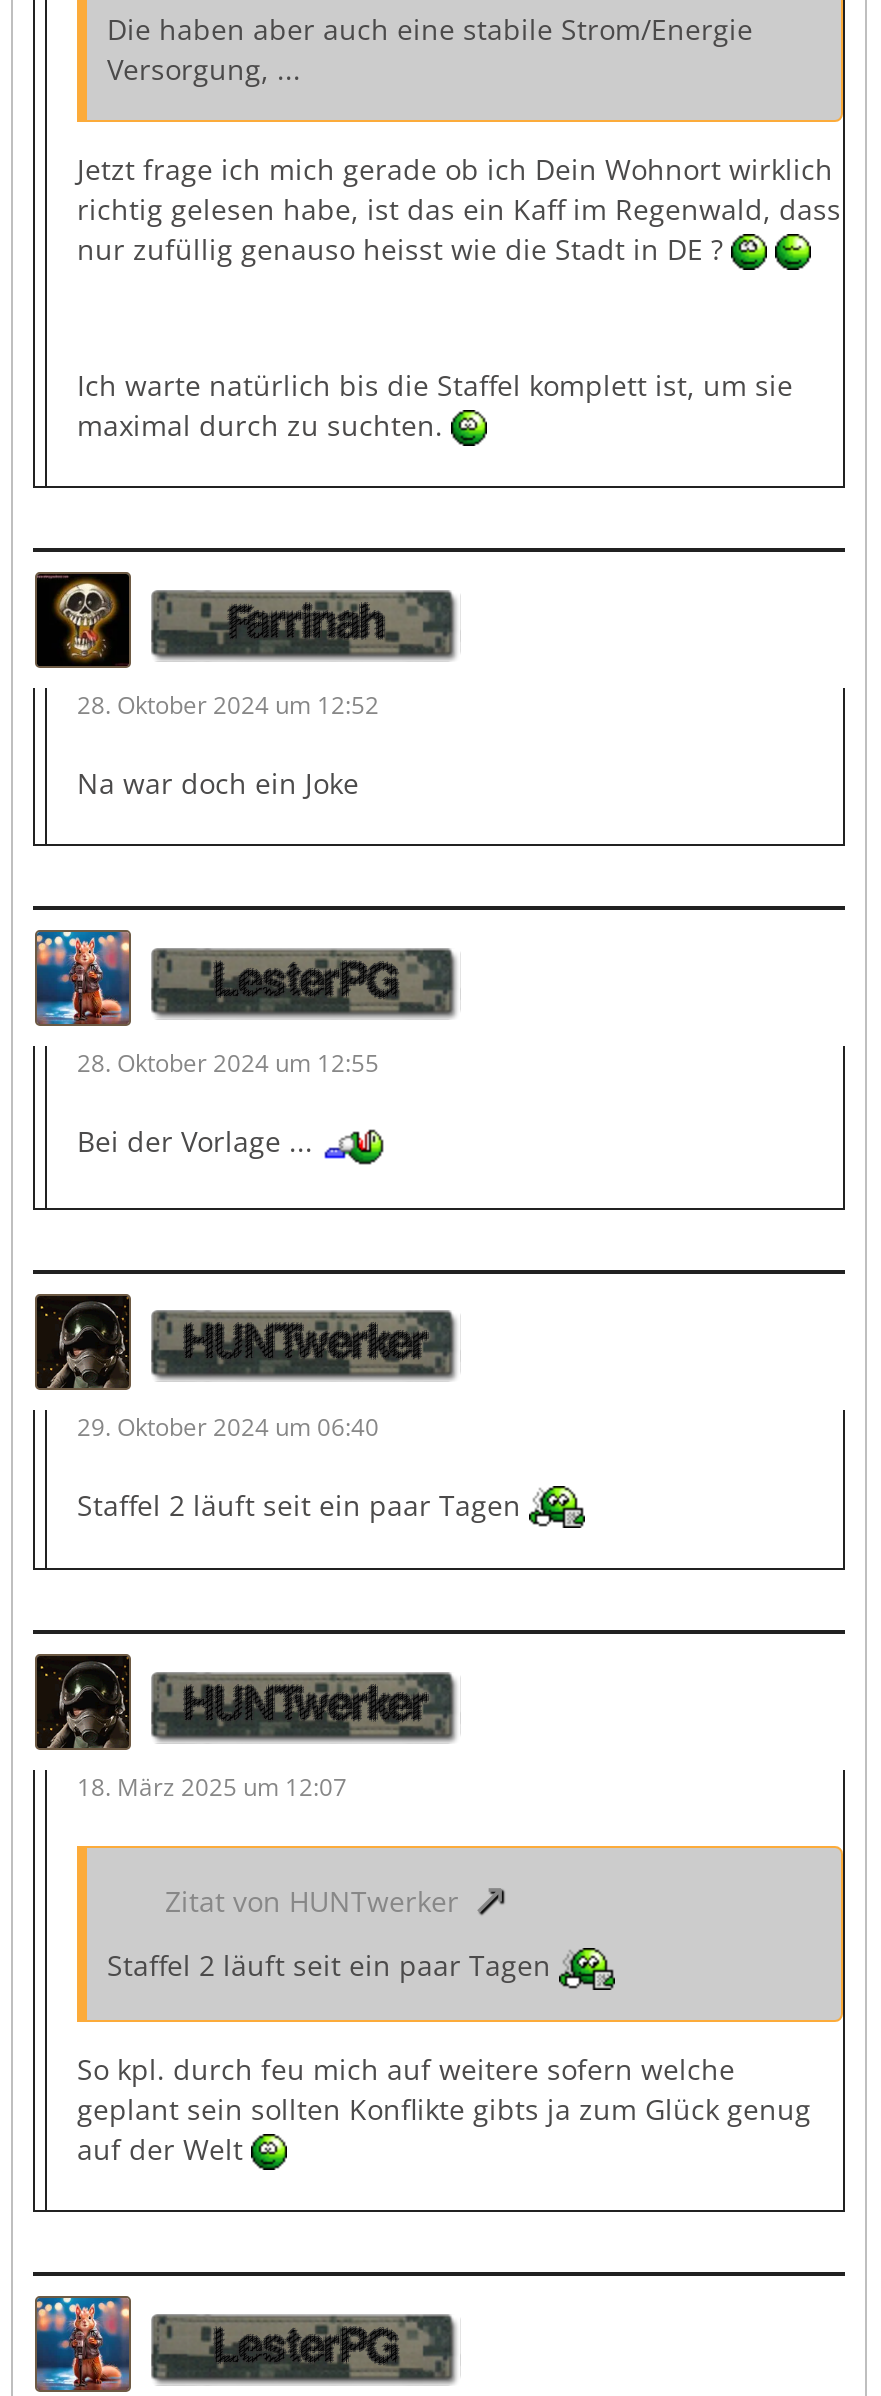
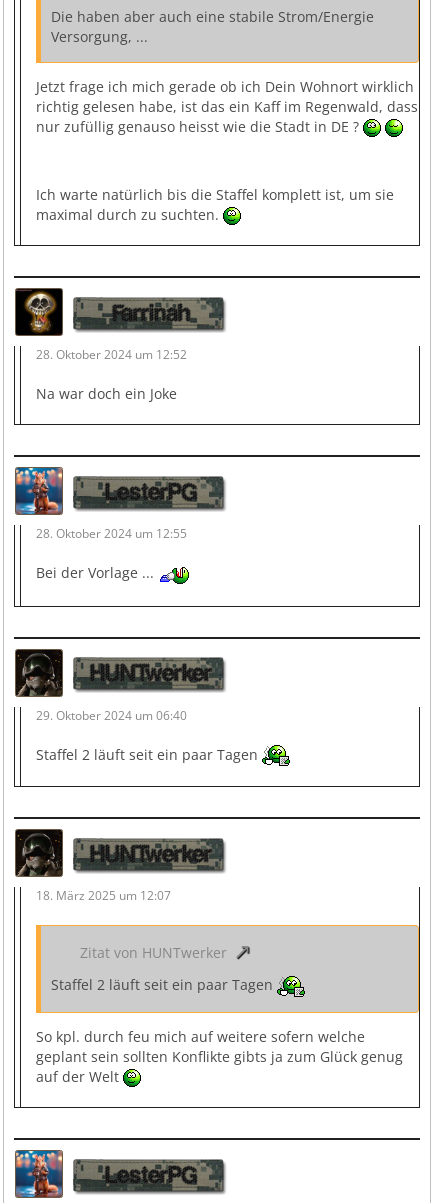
- [image]
+ [image]

- [image]
+ [image]
